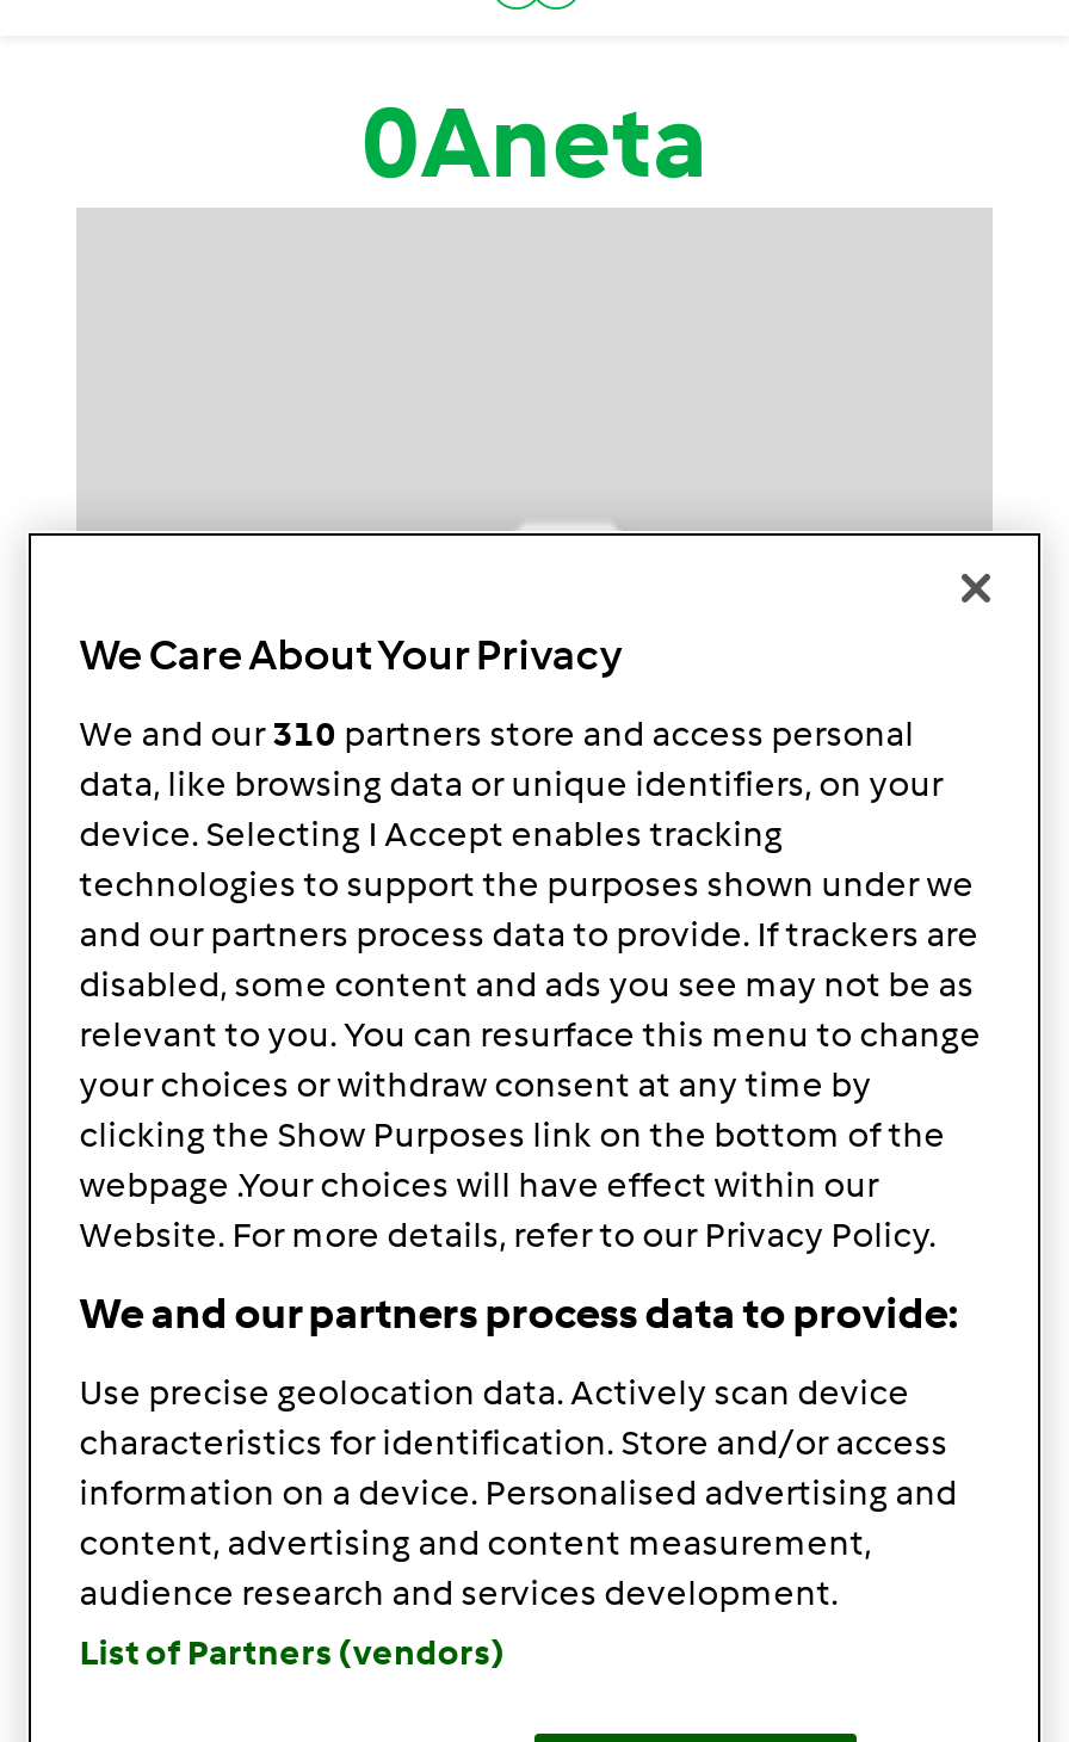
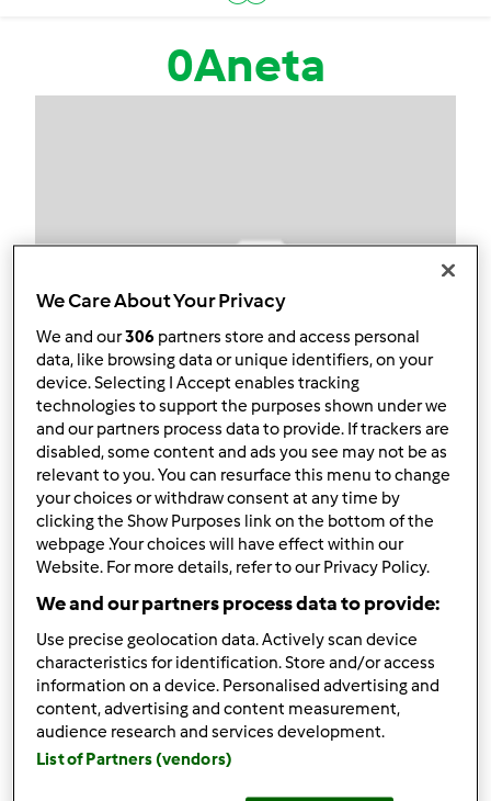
- We and our310 partners store and access personal
+ We and our306 partners store and access personal
